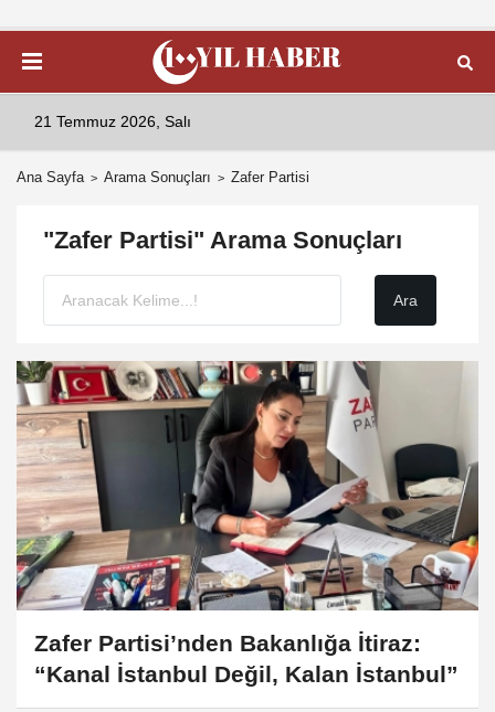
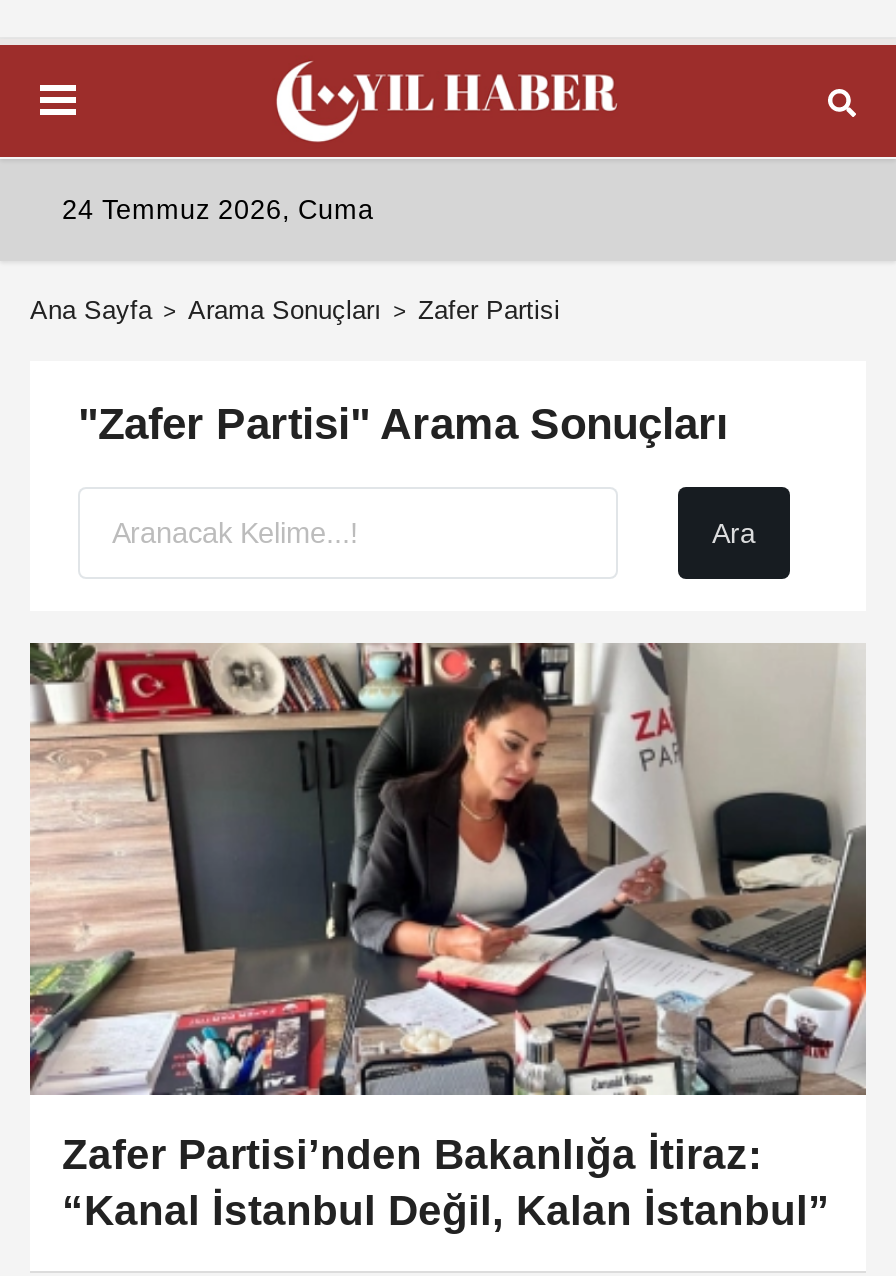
- 21 Temmuz 2026, Salı
+ 24 Temmuz 2026, Cuma
